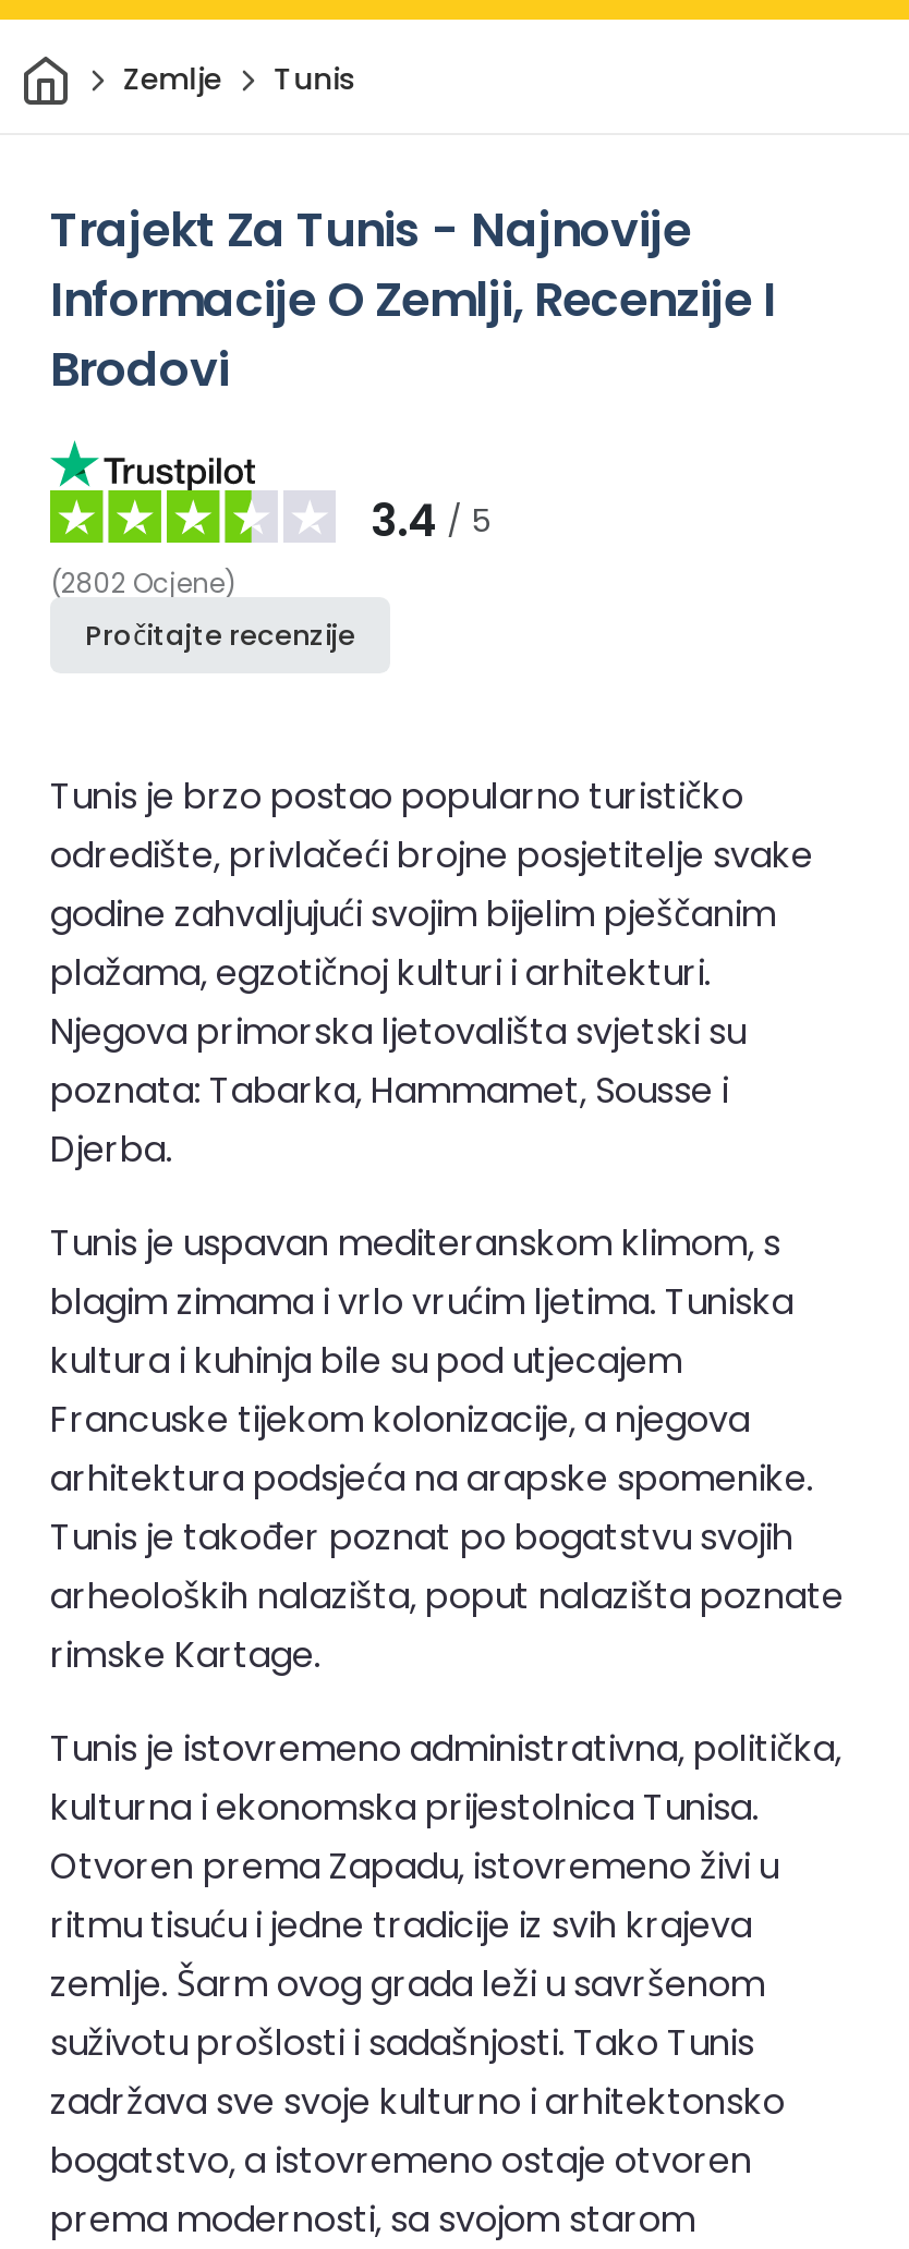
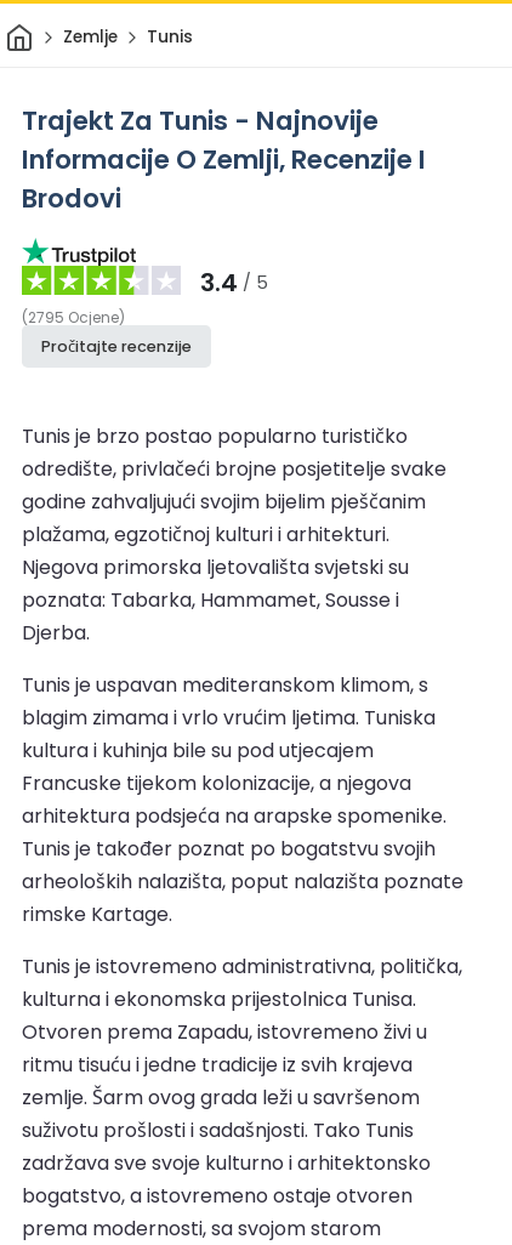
- (2802 Ocjene)
+ (2795 Ocjene)
